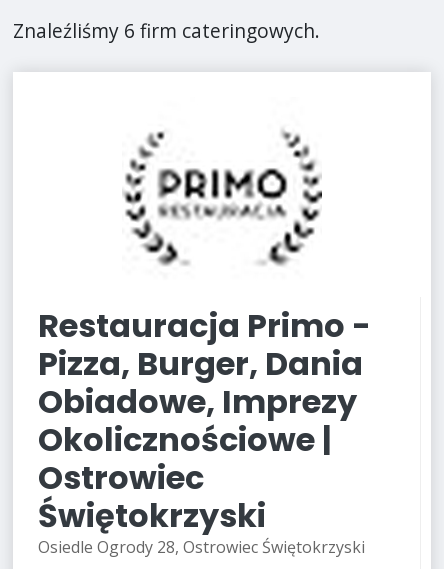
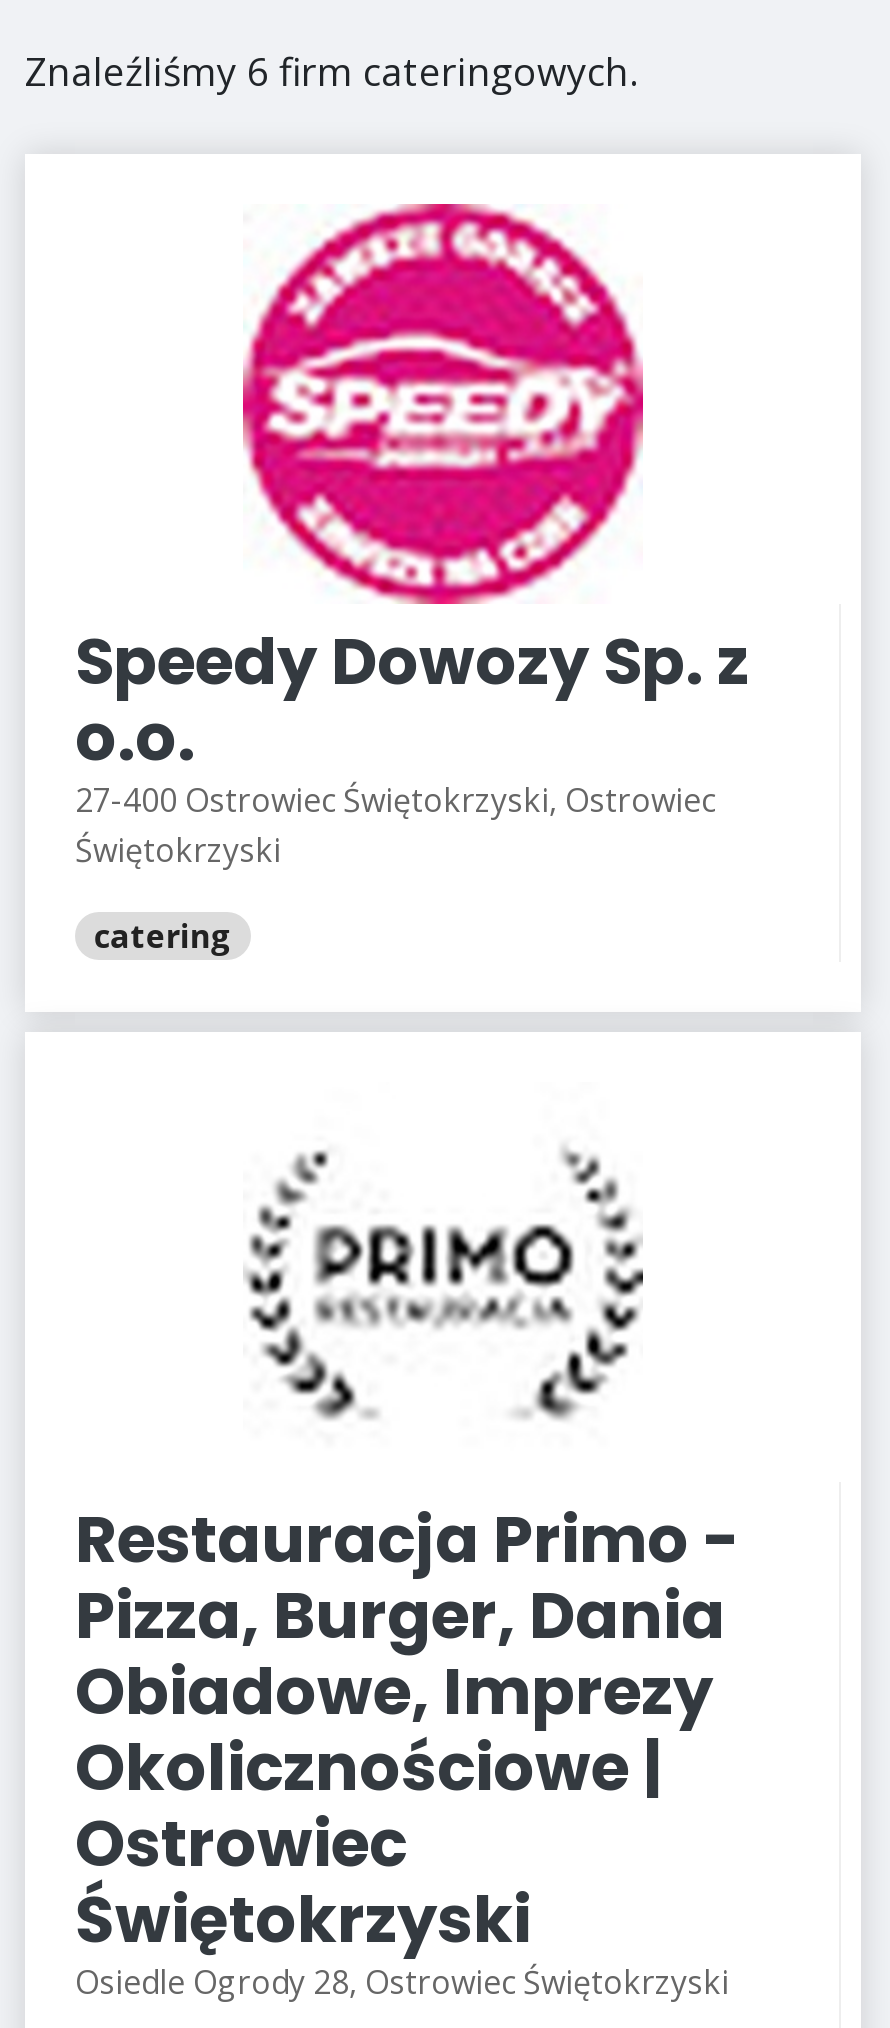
+ [image]
+ Speedy Dowozy Sp. z
+ o.o.
+ 27-400 Ostrowiec Świętokrzyski, Ostrowiec
+ Świętokrzyski
+ catering
